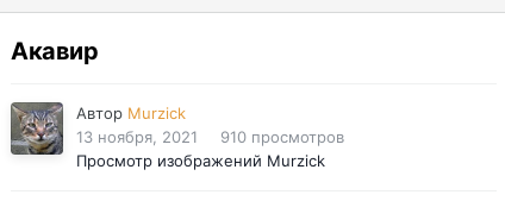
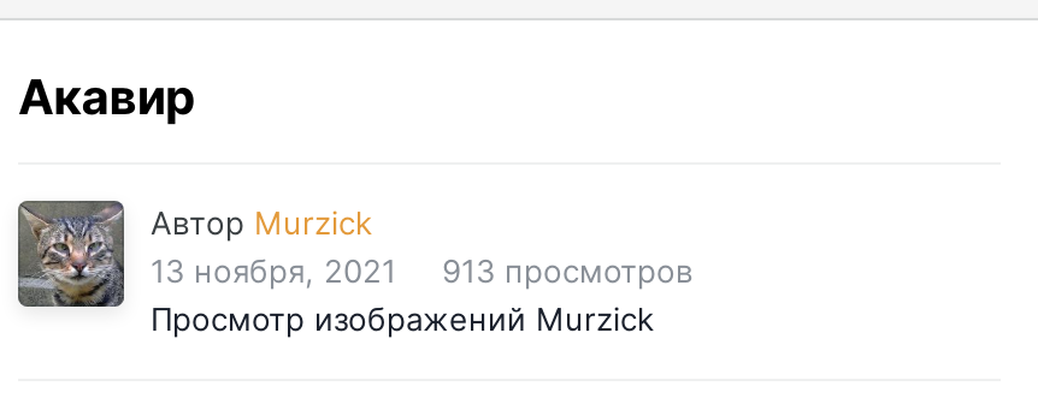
- 13 ноября, 2021 910 просмотров
+ 13 ноября, 2021 913 просмотров
